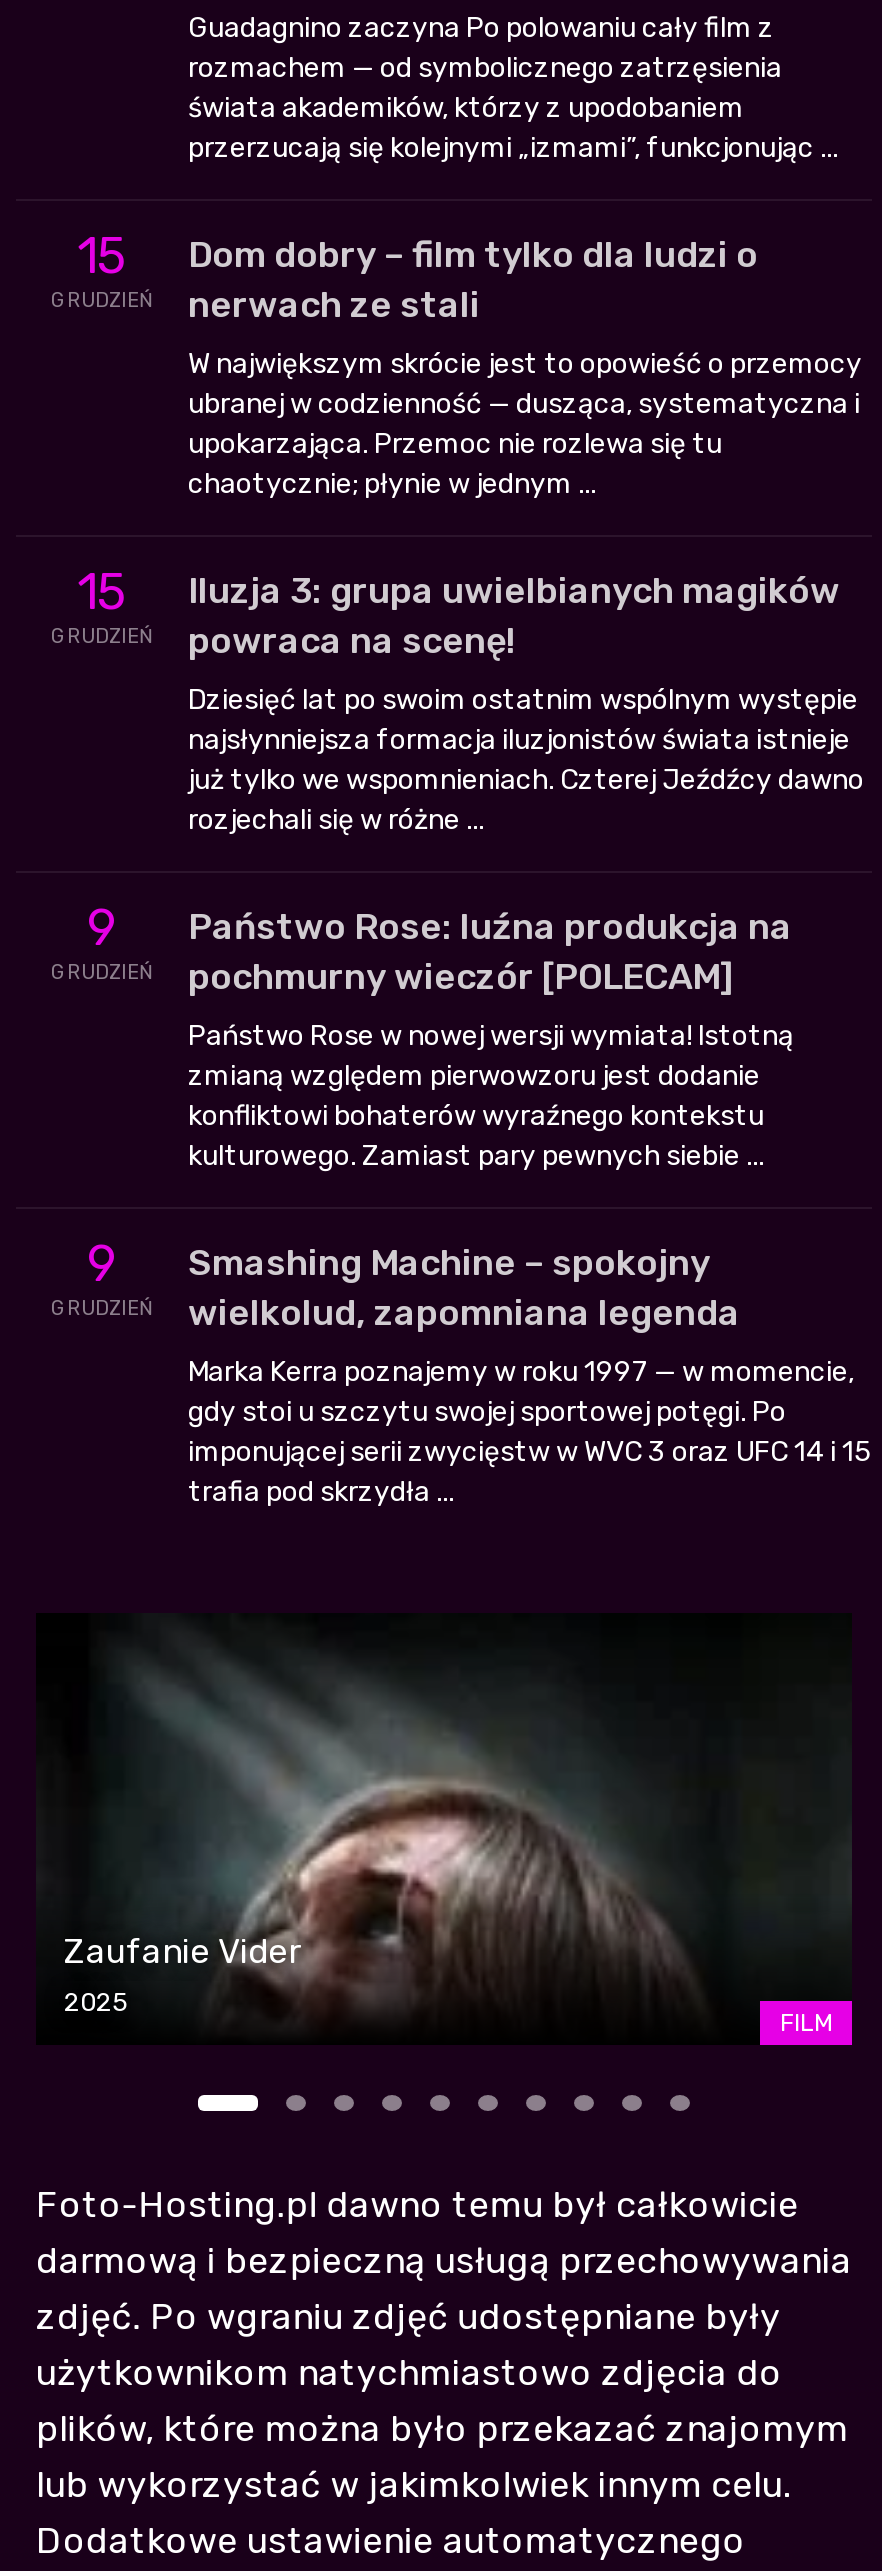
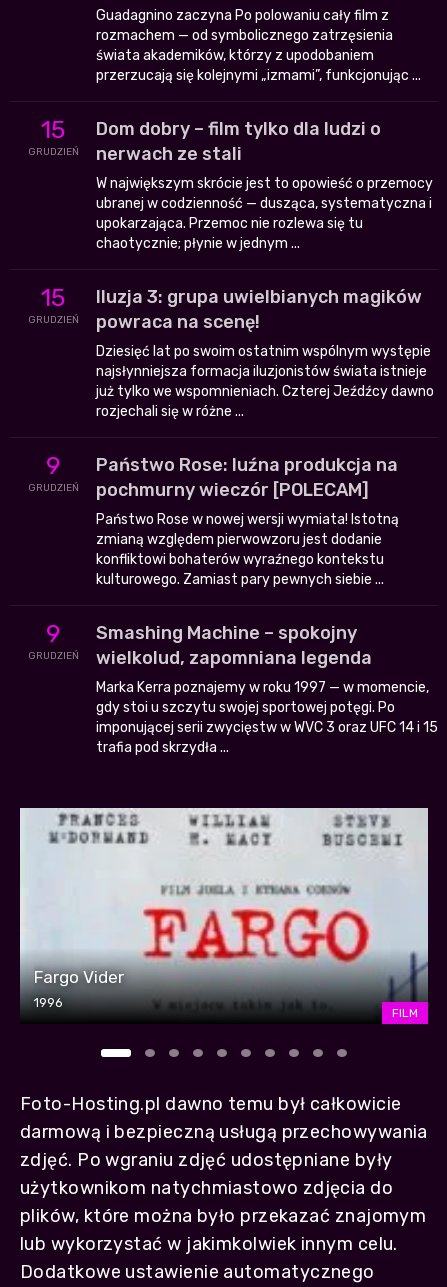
- [image]
- Zaufanie Vider
+ [image]
+ Fargo Vider

- 2025
+ 1996
